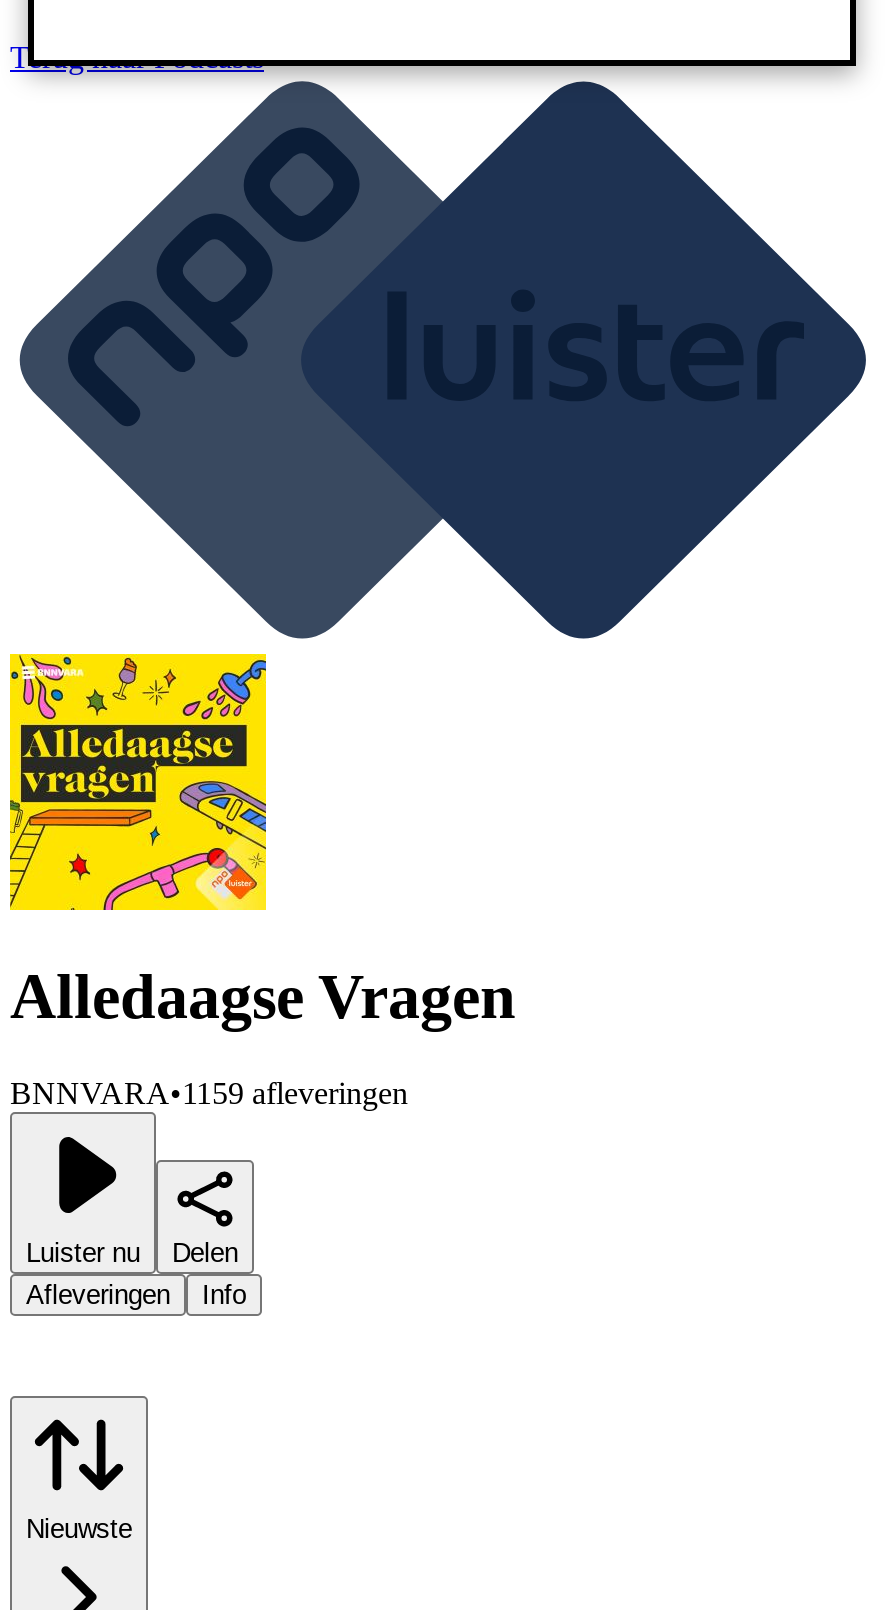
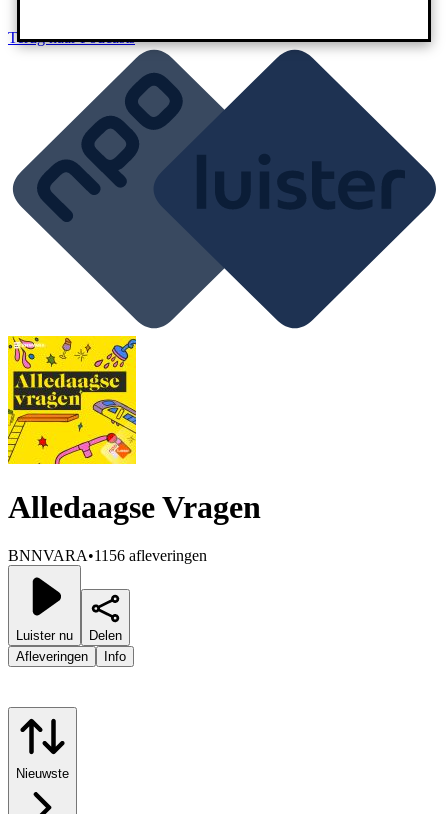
- BNNVARA •1159 afleveringen
+ BNNVARA •1156 afleveringen
